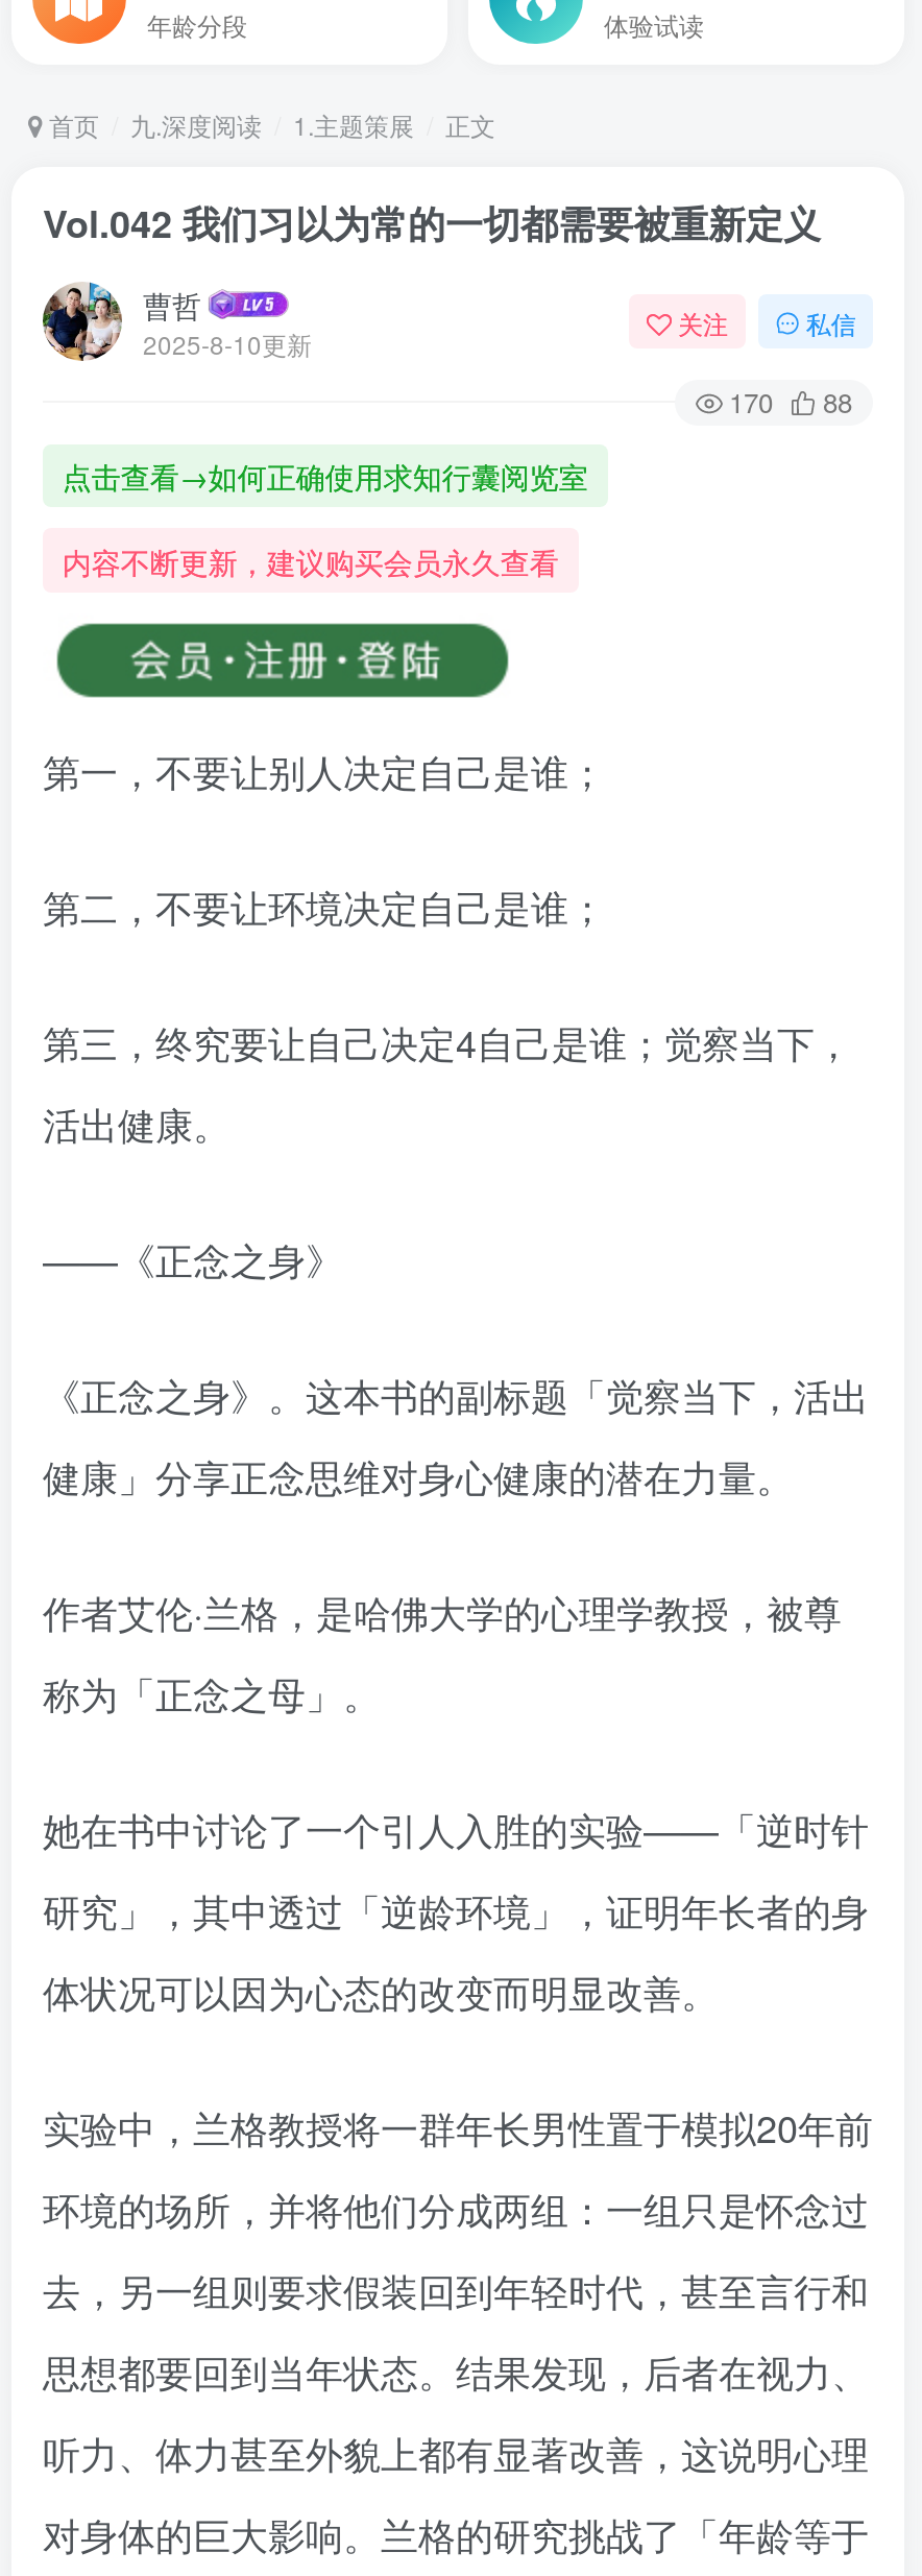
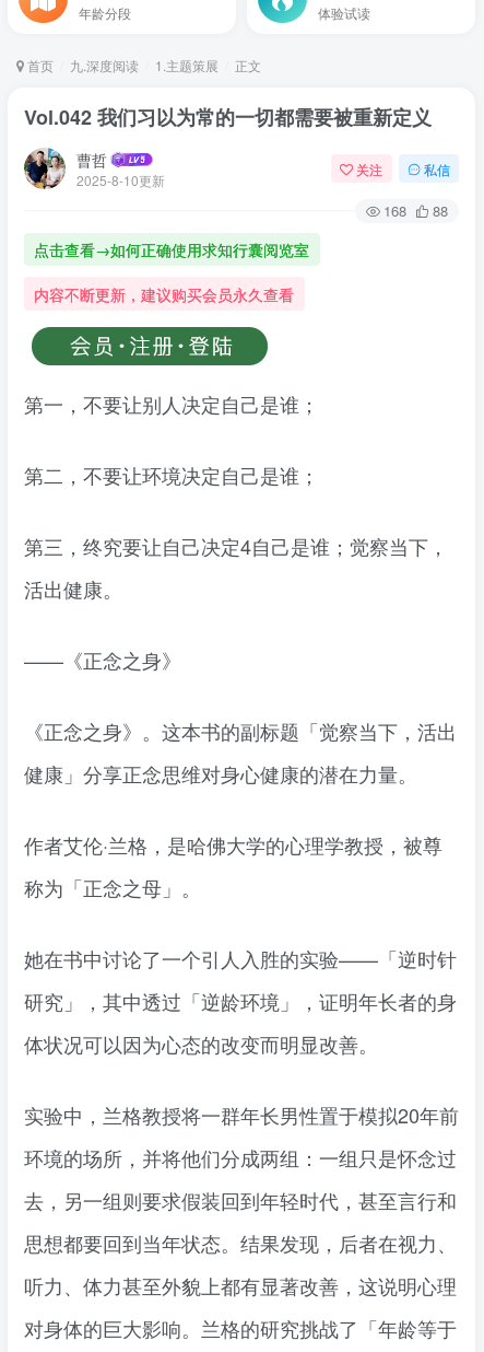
- 170 88
+ 168 88
